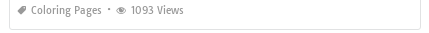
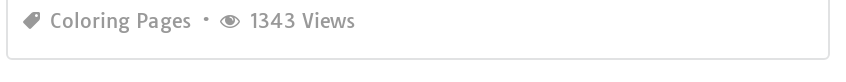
- 1093 Views
+ 1343 Views
